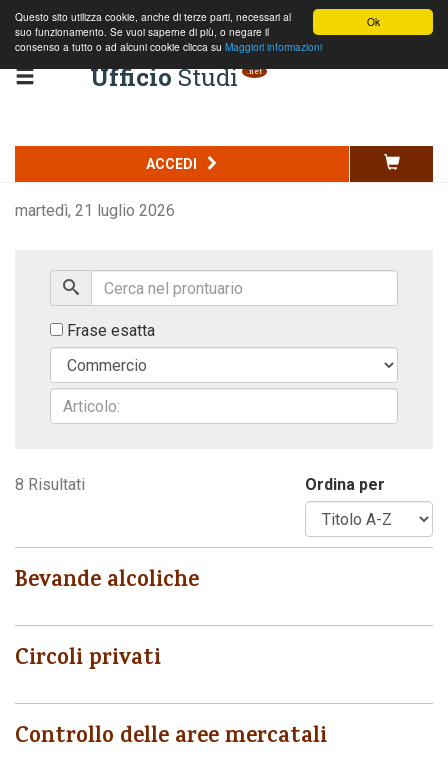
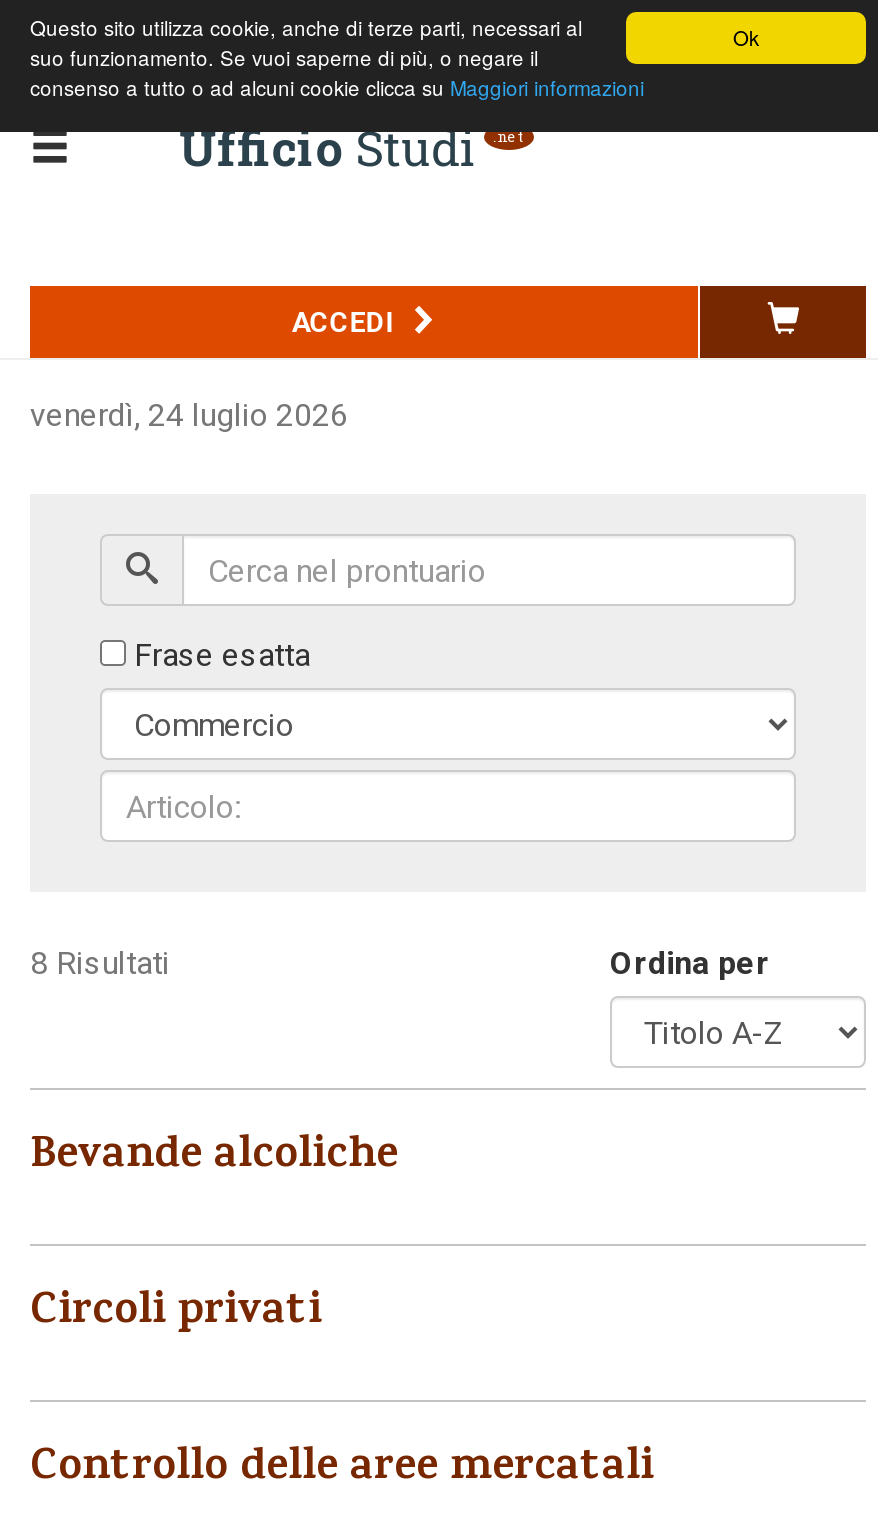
- martedì, 21 luglio 2026
+ venerdì, 24 luglio 2026
